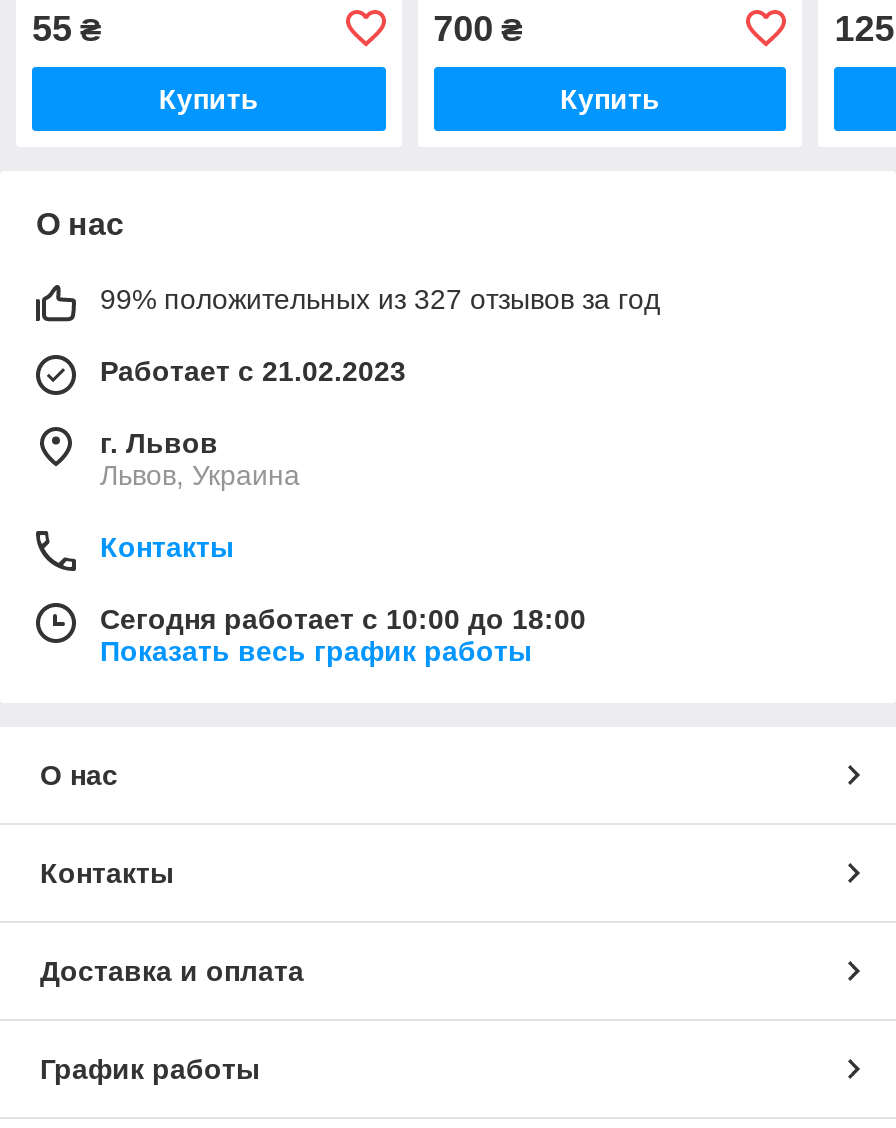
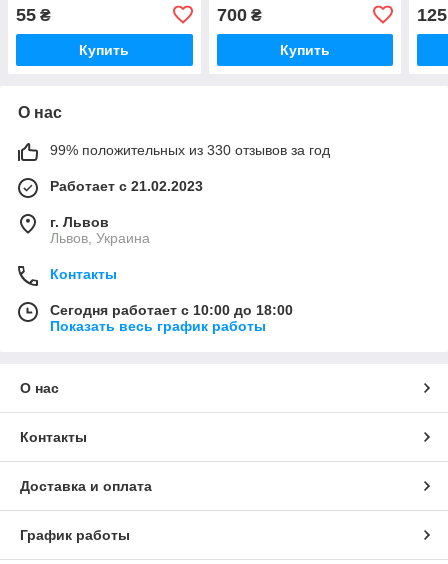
- 99% положительных из 327 отзывов за год
+ 99% положительных из 330 отзывов за год
